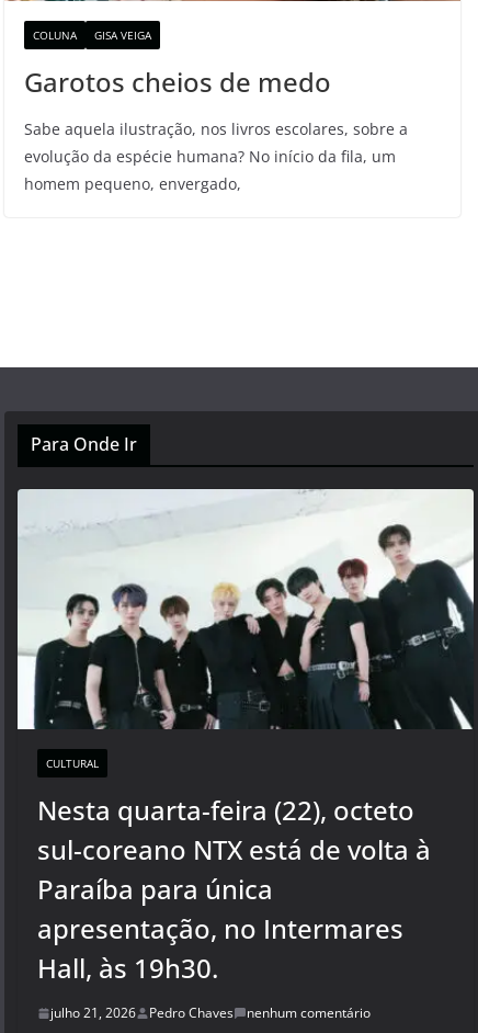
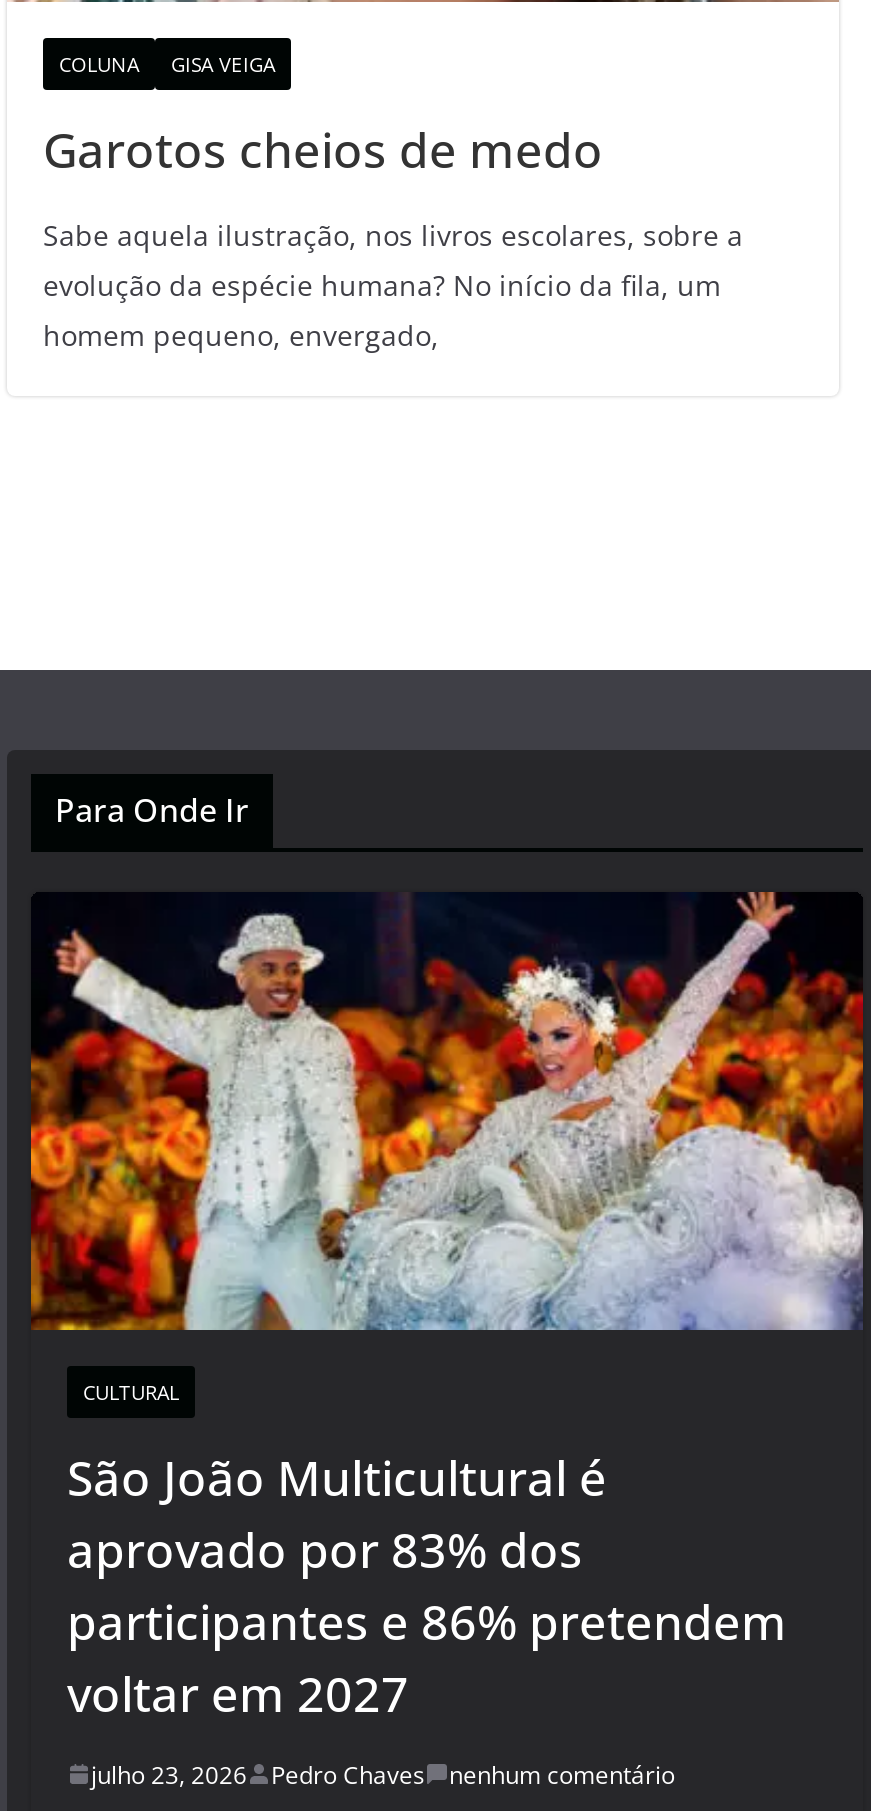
- [image]
+ [image]

- Nesta quarta-feira (22), octeto
- sul-coreano NTX está de volta à
- Paraíba para única
- apresentação, no Intermares
- Hall, às 19h30.
+ São João Multicultural é
+ aprovado por 83% dos
+ participantes e 86% pretendem
+ voltar em 2027

- julho 21, 2026 Pedro Chaves nenhum comentário
+ julho 23, 2026 Pedro Chaves nenhum comentário
